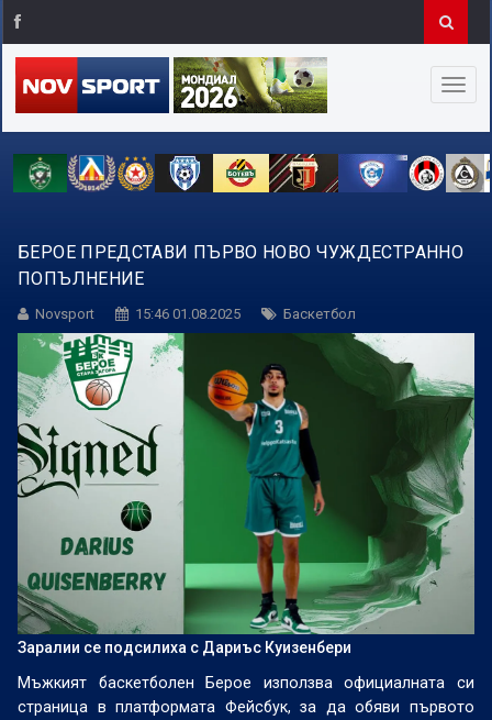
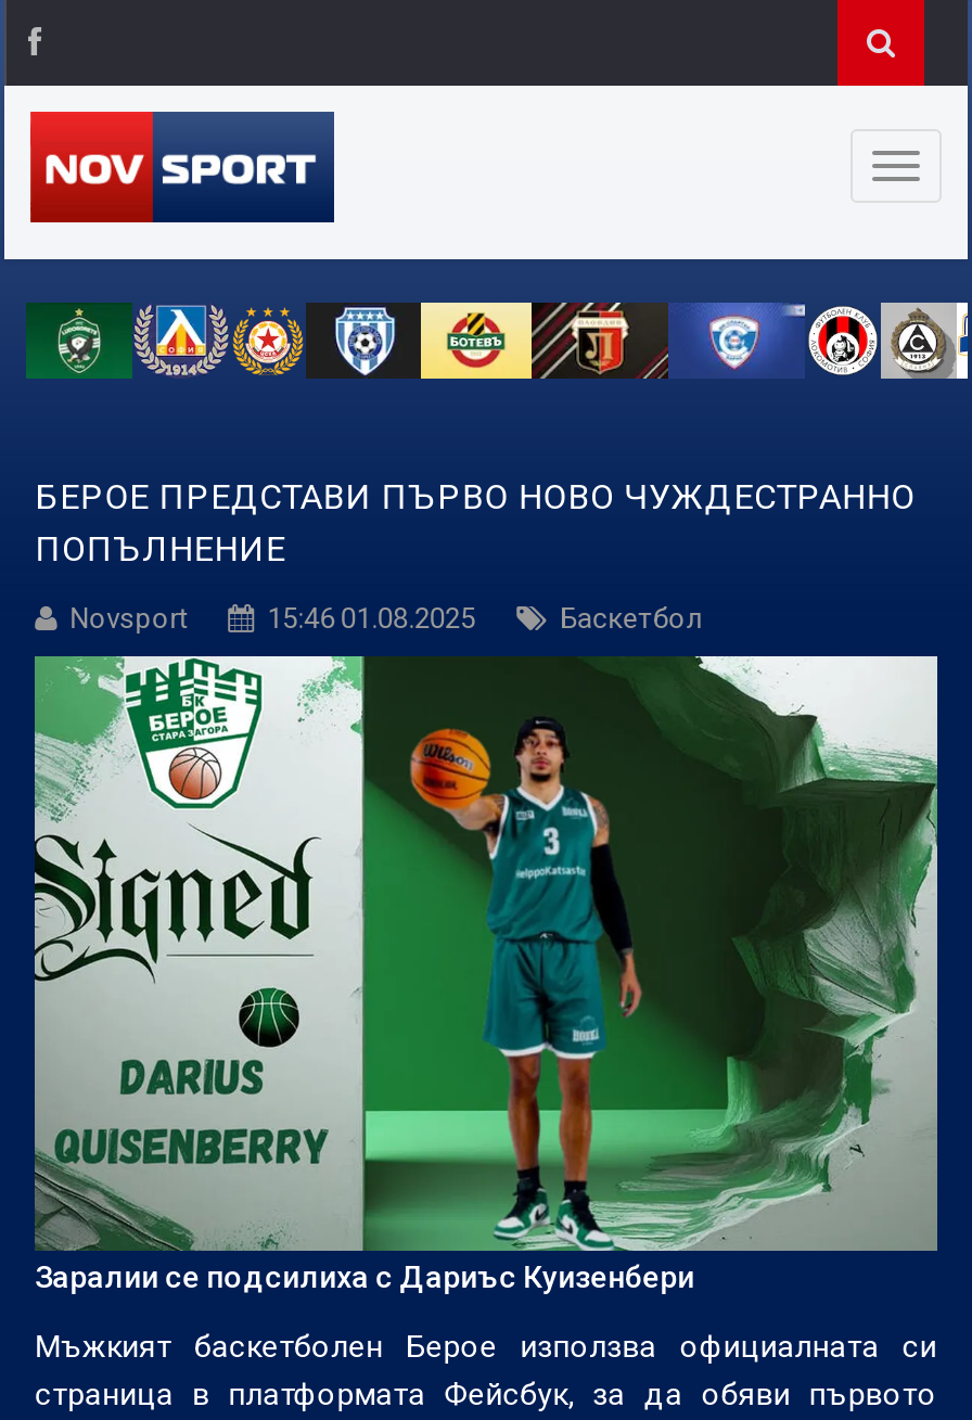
- [image]
